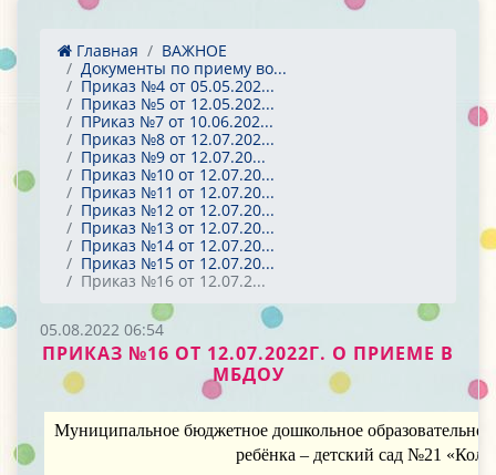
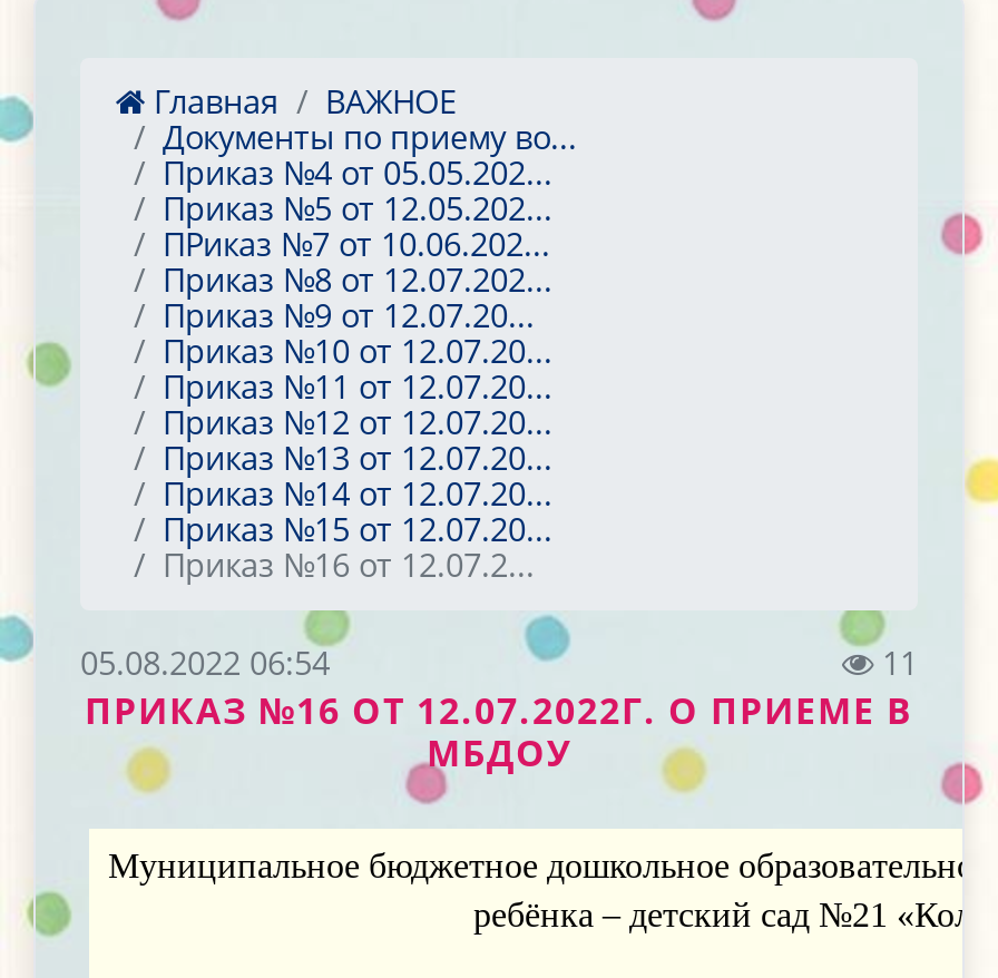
+ 11
